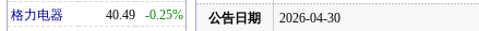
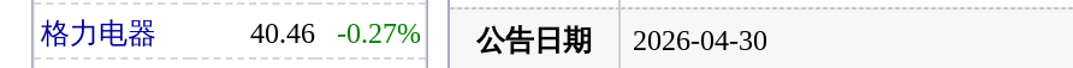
- 40.49
+ 40.46

- -0.25%
+ -0.27%
